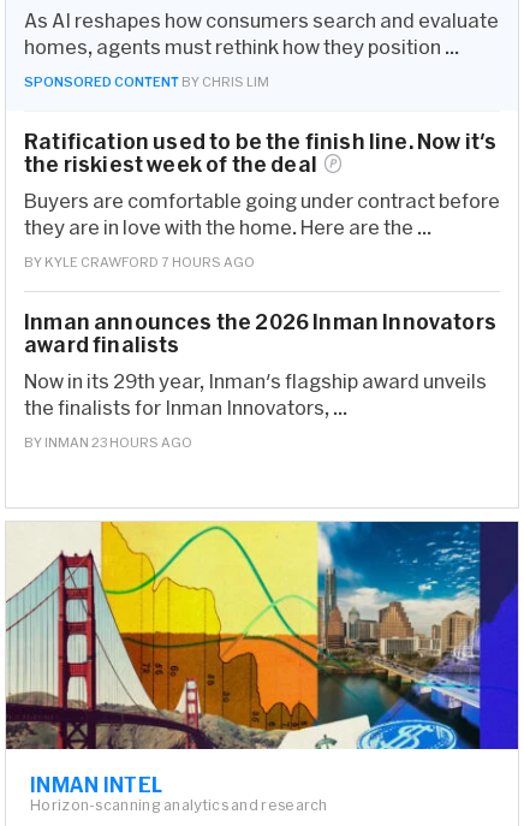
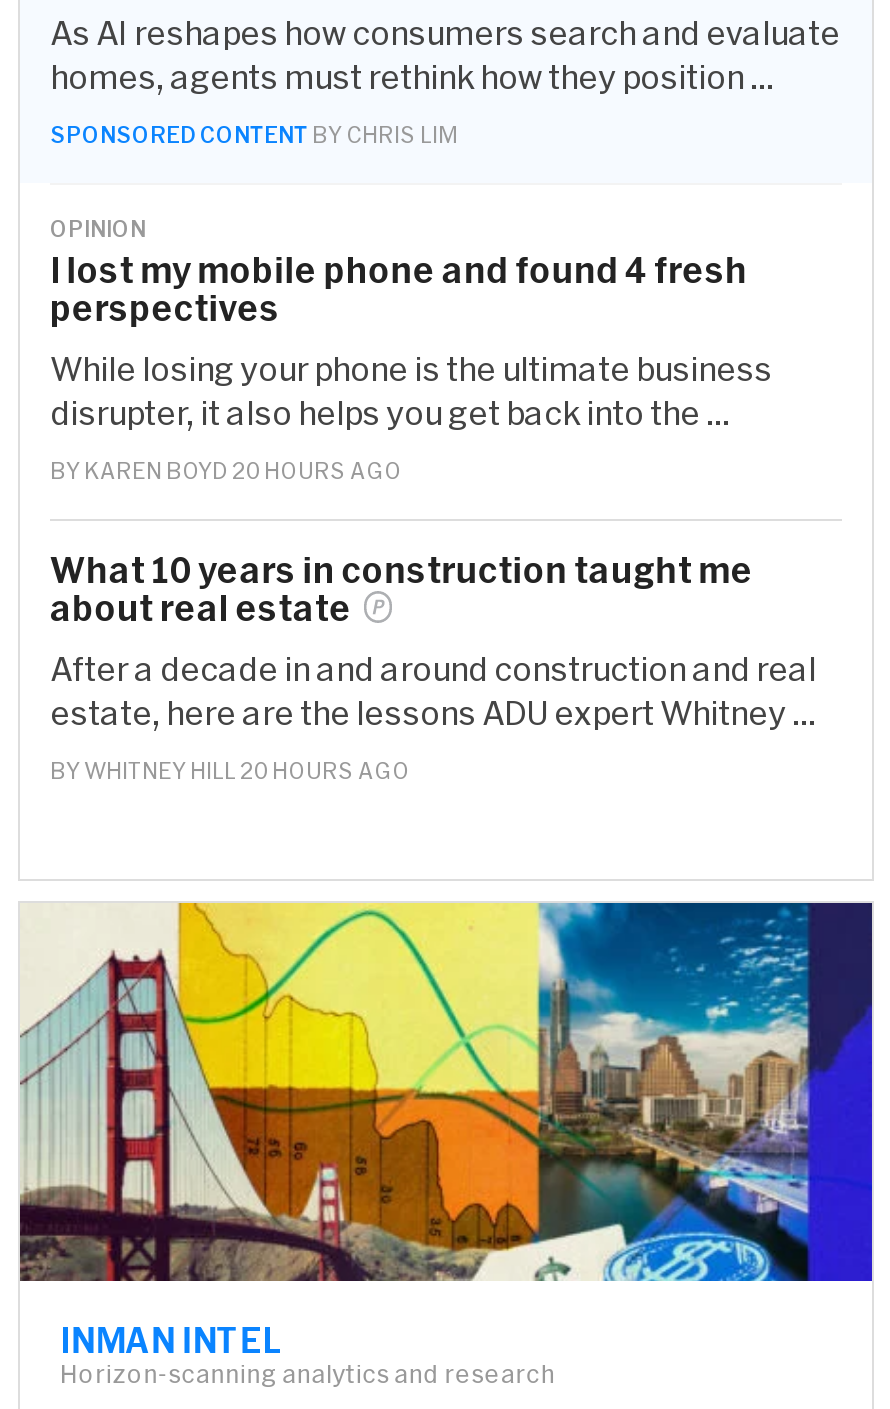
- Ratification used to be the finish line. Now it's
- the riskiest week of the deal
+ OPINION
+ I lost my mobile phone and found 4 fresh
+ perspectives

- Buyers are comfortable going under contract before
- they are in love with the home. Here are the ...
+ While losing your phone is the ultimate business
+ disrupter, it also helps you get back into the ...

- BY KYLE CRAWFORD 7 HOURS AGO
+ BY KAREN BOYD 20 HOURS AGO

- Inman announces the 2026 Inman Innovators
- award finalists
+ What 10 years in construction taught me
+ about real estate

- Now in its 29th year, Inman's flagship award unveils
- the finalists for Inman Innovators, ...
+ After a decade in and around construction and real
+ estate, here are the lessons ADU expert Whitney ...

- BY INMAN 23 HOURS AGO
+ BY WHITNEY HILL 20 HOURS AGO
